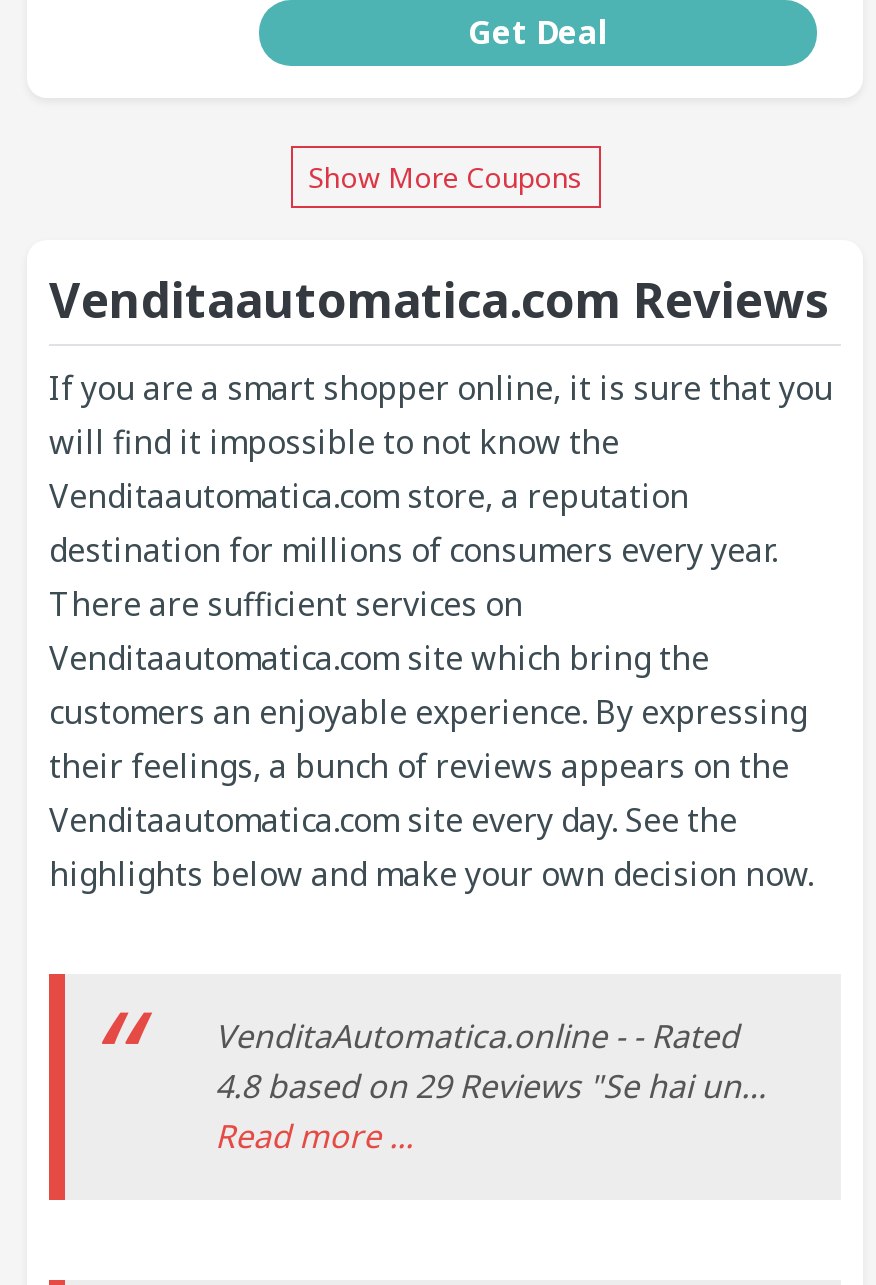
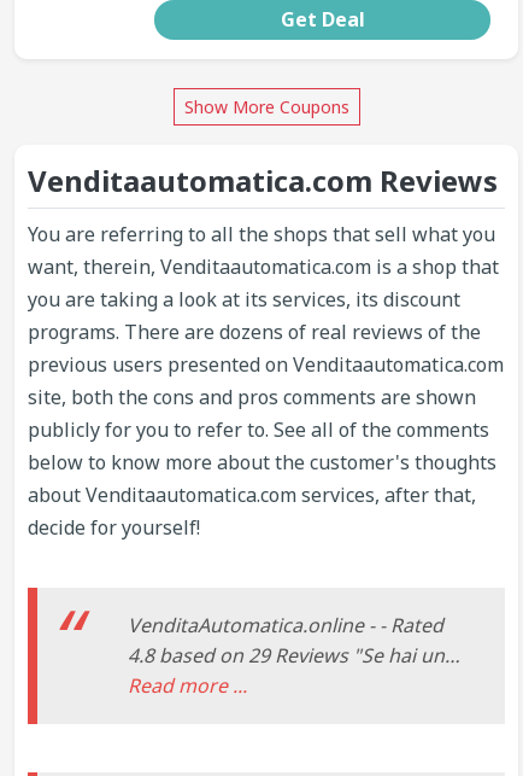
- If you are a smart shopper online, it is sure that you
- will find it impossible to not know the
- Venditaautomatica.com store, a reputation
- destination for millions of consumers every year.
- There are sufficient services on
- Venditaautomatica.com site which bring the
- customers an enjoyable experience. By expressing
- their feelings, a bunch of reviews appears on the
- Venditaautomatica.com site every day. See the
- highlights below and make your own decision now.
+ You are referring to all the shops that sell what you
+ want, therein, Venditaautomatica.com is a shop that
+ you are taking a look at its services, its discount
+ programs. There are dozens of real reviews of the
+ previous users presented on Venditaautomatica.com
+ site, both the cons and pros comments are shown
+ publicly for you to refer to. See all of the comments
+ below to know more about the customer's thoughts
+ about Venditaautomatica.com services, after that,
+ decide for yourself!
